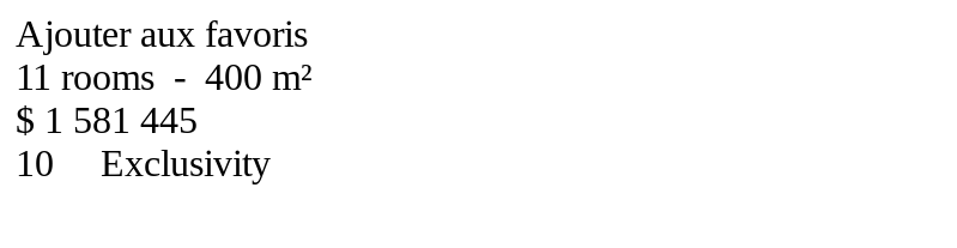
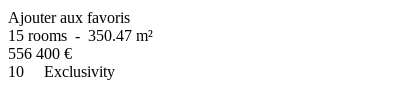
- 11 rooms - 400 m²
+ 15 rooms - 350.47 m²

- $1 581 445
+ 556 400 €
